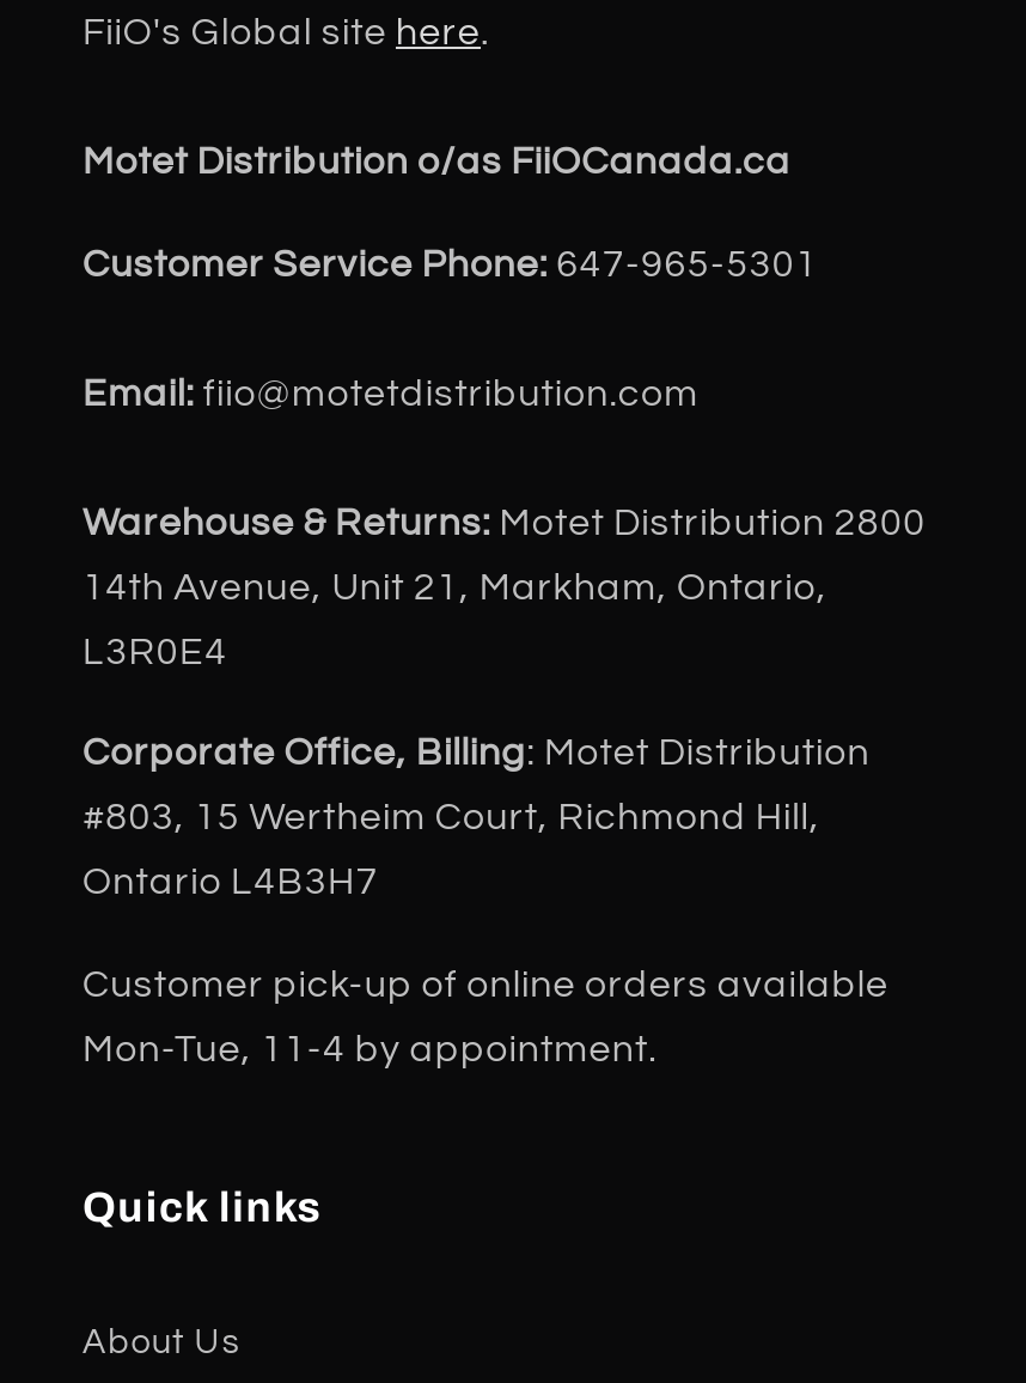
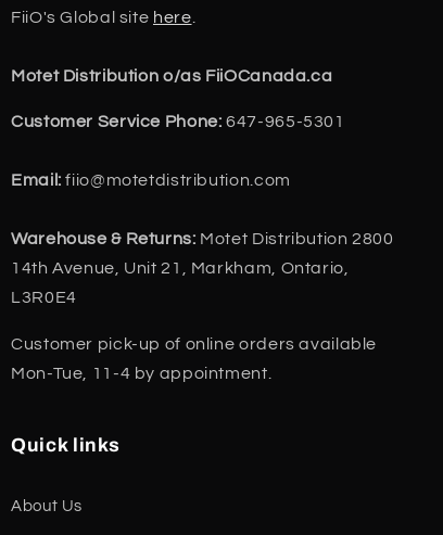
- Corporate Office, Billing: Motet Distribution
- #803, 15 Wertheim Court, Richmond Hill,
- Ontario L4B3H7
